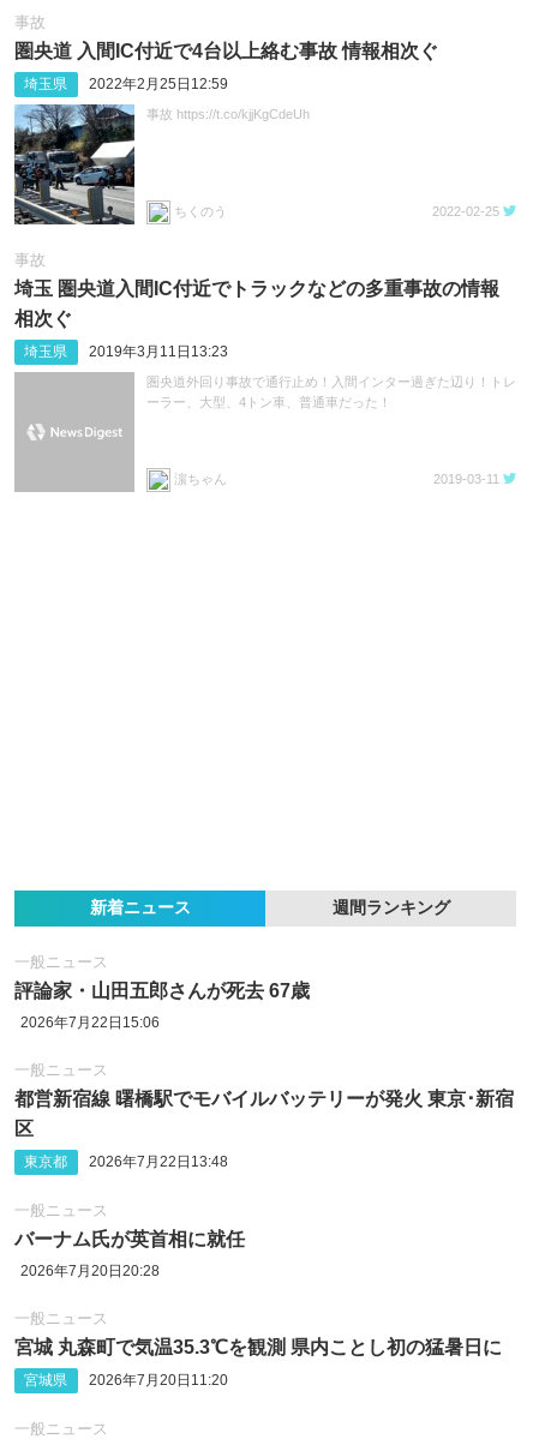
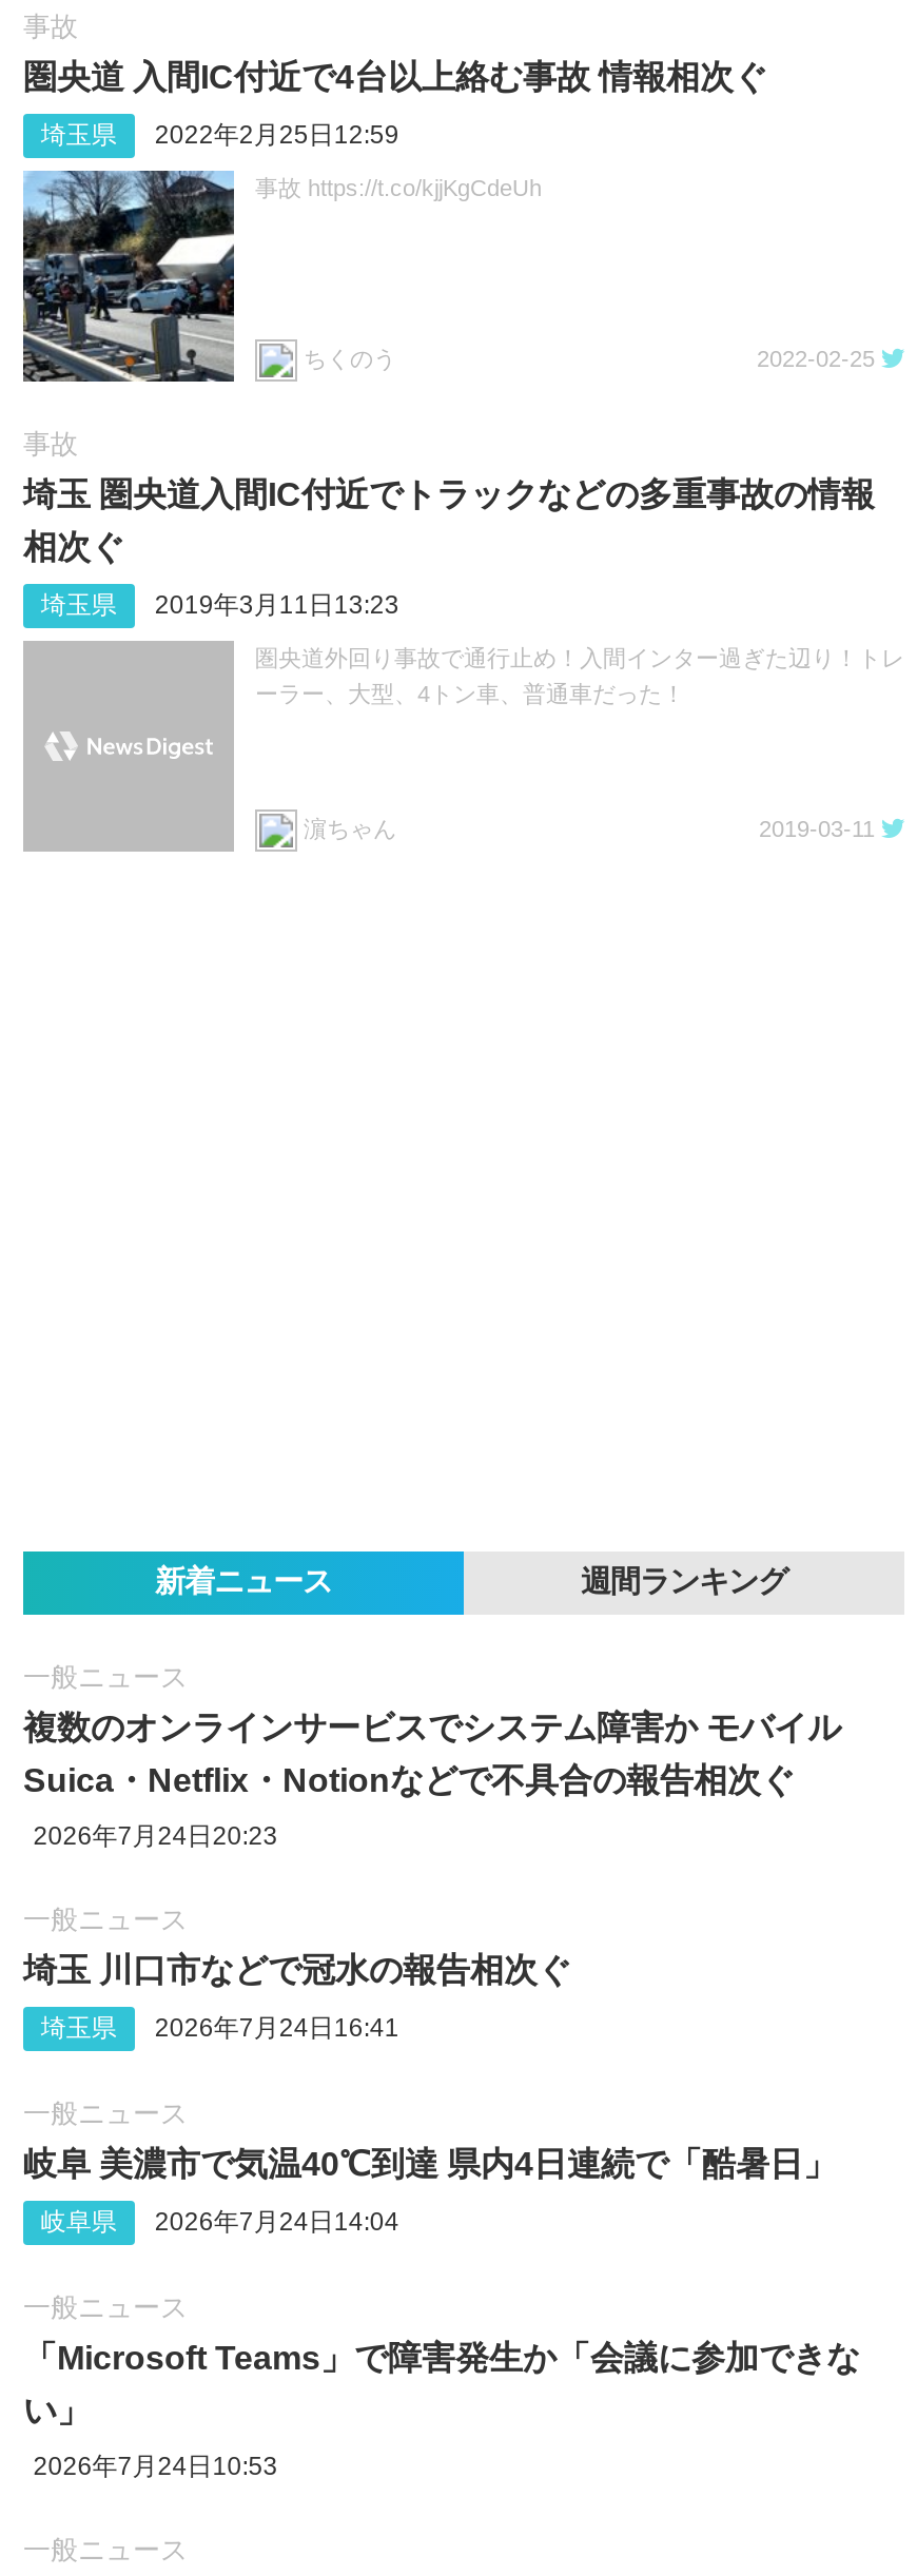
- 評論家・山田五郎さんが死去 67歳
- 2026年7月22日15:06
+ 複数のオンラインサービスでシステム障害か モバイル
+ Suica・Netflix・Notionなどで不具合の報告相次ぐ
+ 2026年7月24日20:23

- 都営新宿線 曙橋駅でモバイルバッテリーが発火 東京･新宿
- 区
- 東京都
- 2026年7月22日13:48
+ 埼玉 川口市などで冠水の報告相次ぐ
+ 埼玉県
+ 2026年7月24日16:41

- バーナム氏が英首相に就任
+ 岐阜 美濃市で気温40℃到達 県内4日連続で「酷暑日」

- 2026年7月20日20:28
+ 岐阜県
+ 2026年7月24日14:04

- 宮城 丸森町で気温35.3℃を観測 県内ことし初の猛暑日に
- 宮城県
- 2026年7月20日11:20
+ 「Microsoft Teams」で障害発生か「会議に参加できな
+ い」
+ 2026年7月24日10:53
